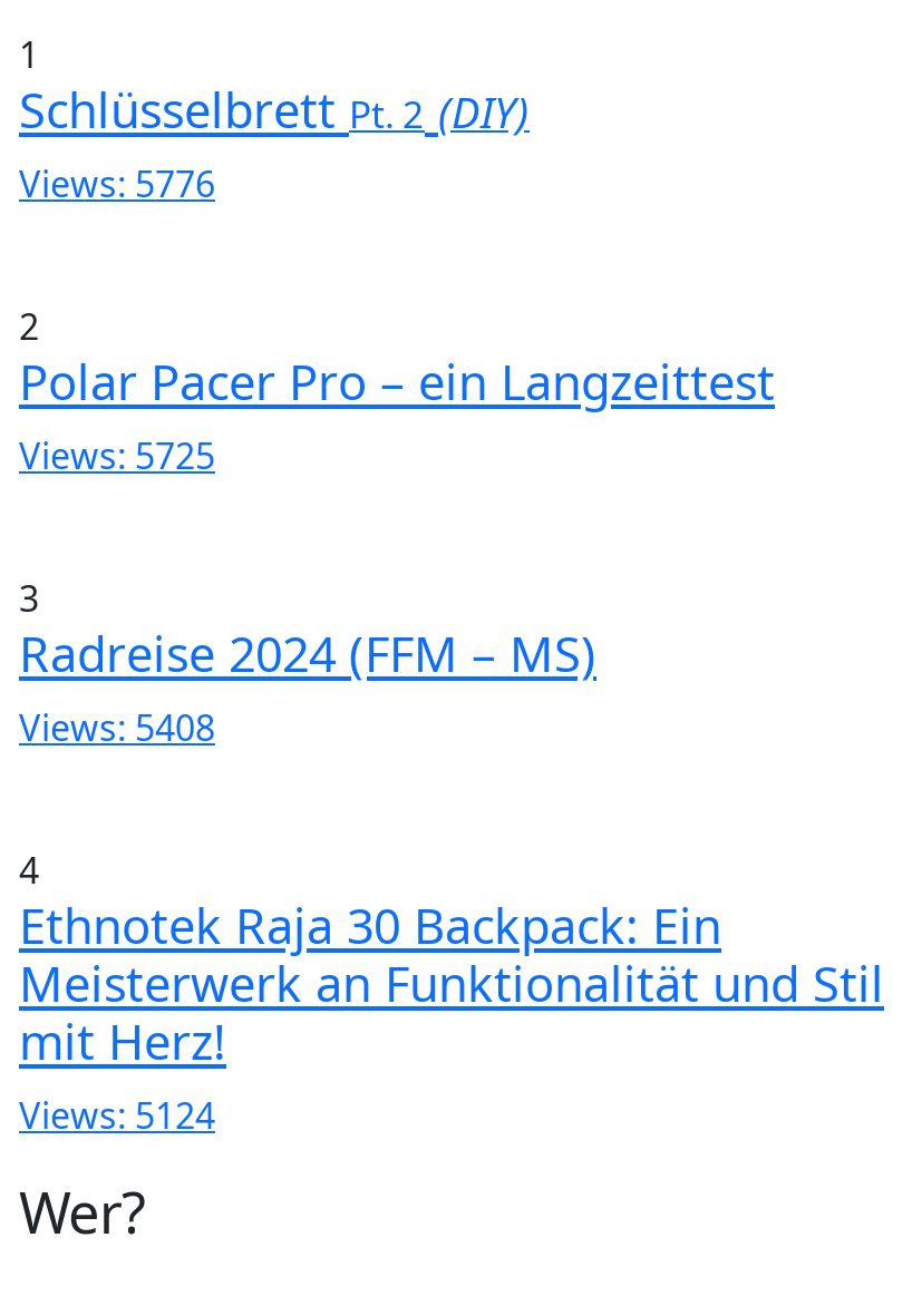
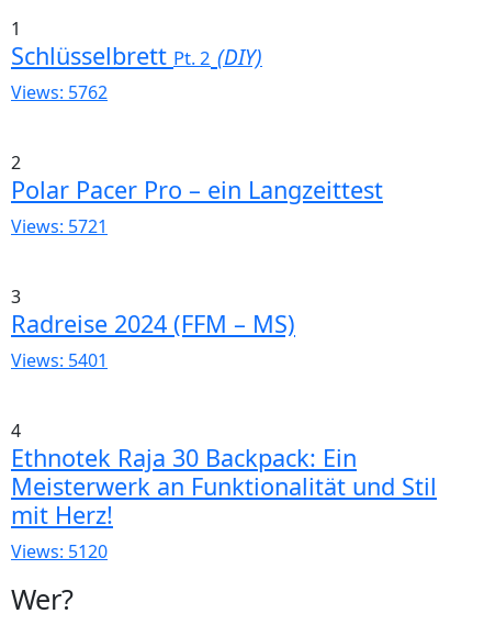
- Views: 5776
+ Views: 5762

- Views: 5725
+ Views: 5721

- Views: 5408
+ Views: 5401

- Views: 5124
+ Views: 5120
